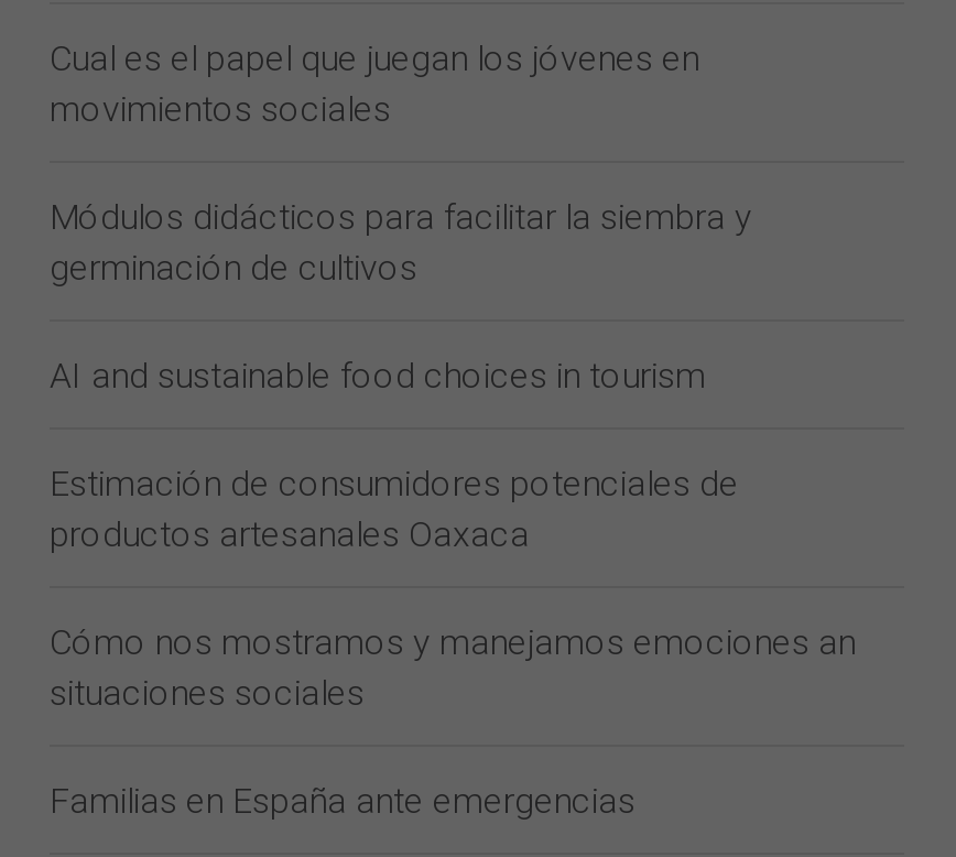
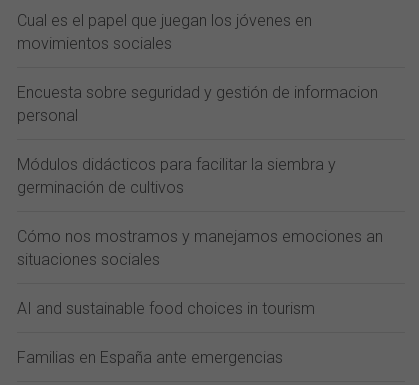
+ Encuesta sobre seguridad y gestión de informacion
+ personal

moved down: Módulos didácticos para facilitar la siembra y | germinación de cultivos

moved down: AI and sustainable food choices in tourism

- Estimación de consumidores potenciales de
- productos artesanales Oaxaca

moved up: Cómo nos mostramos y manejamos emociones an | situaciones sociales
